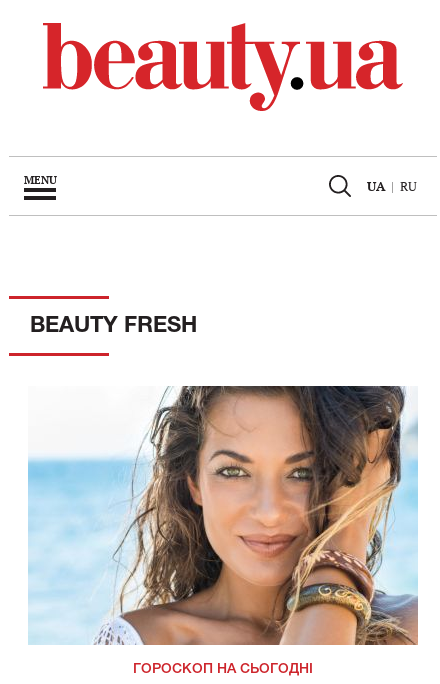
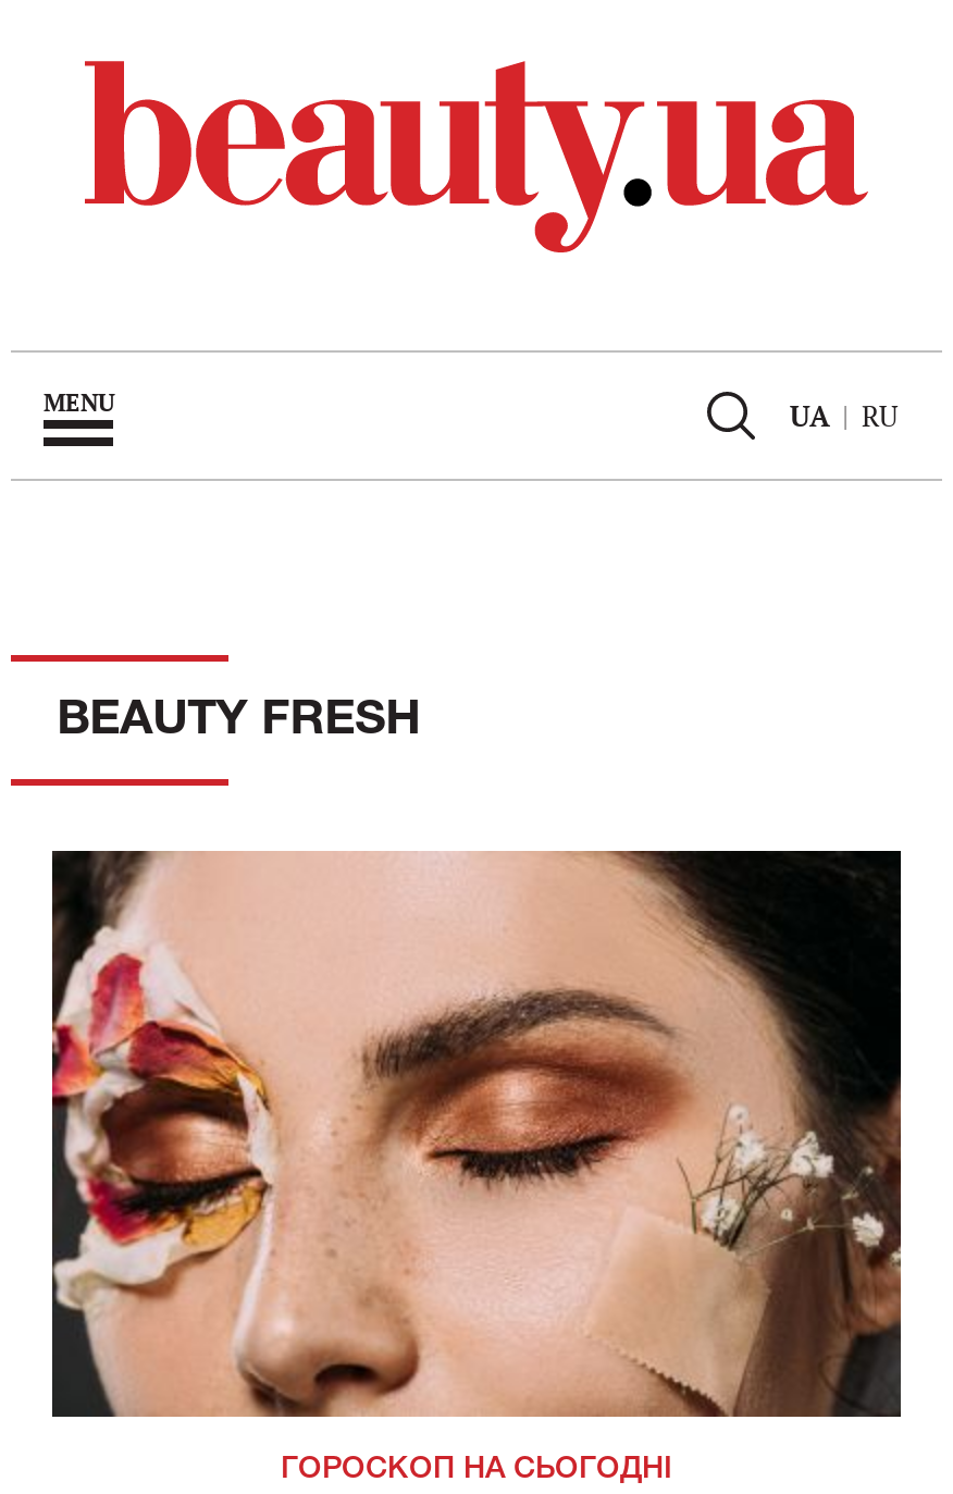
- [image]
+ [image]
